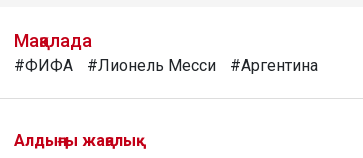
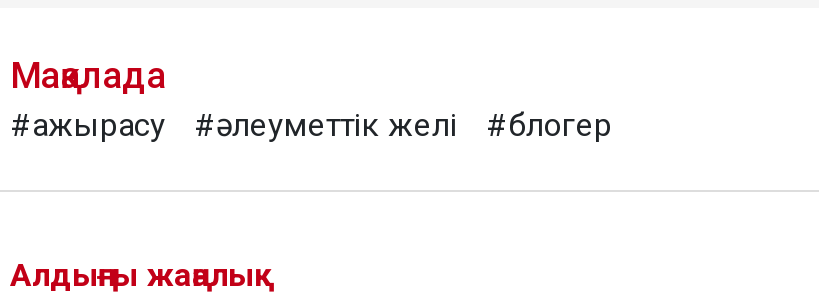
- #ФИФА
- #Лионель Месси
- #Аргентина
+ #ажырасу
+ #әлеуметтік желі
+ #блогер
